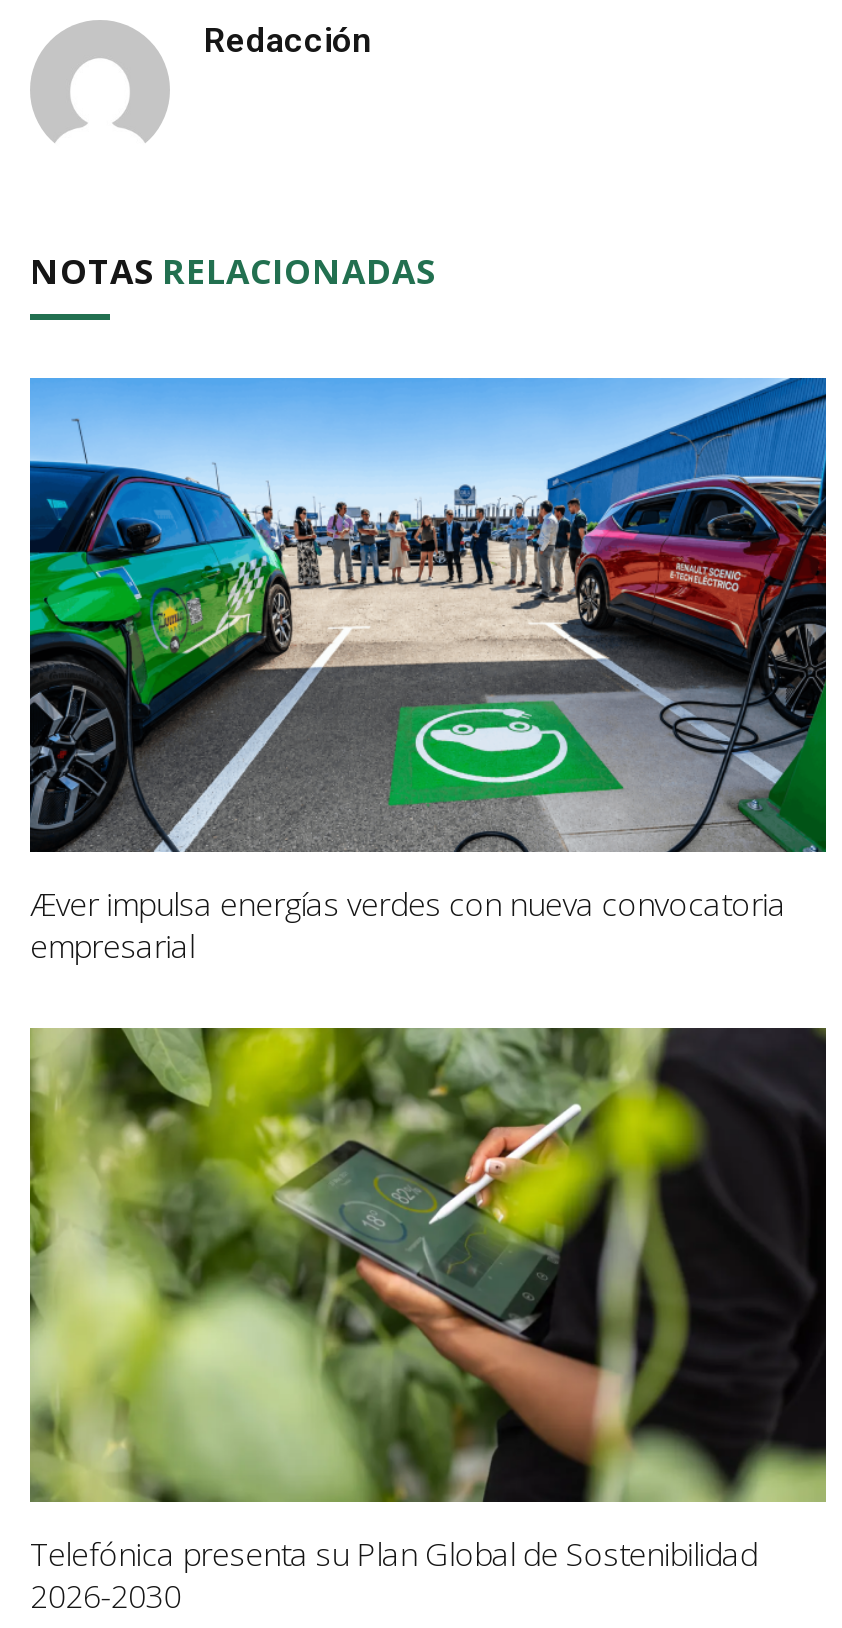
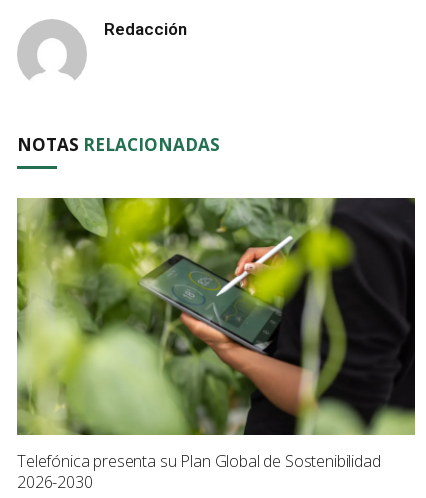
- [image]
- Æver impulsa energías verdes con nueva convocatoria
- empresarial
